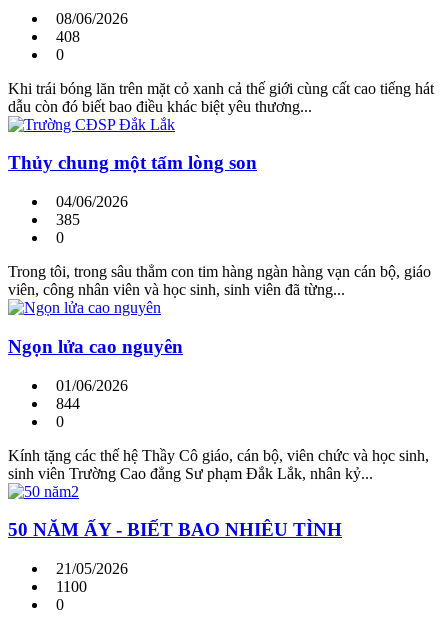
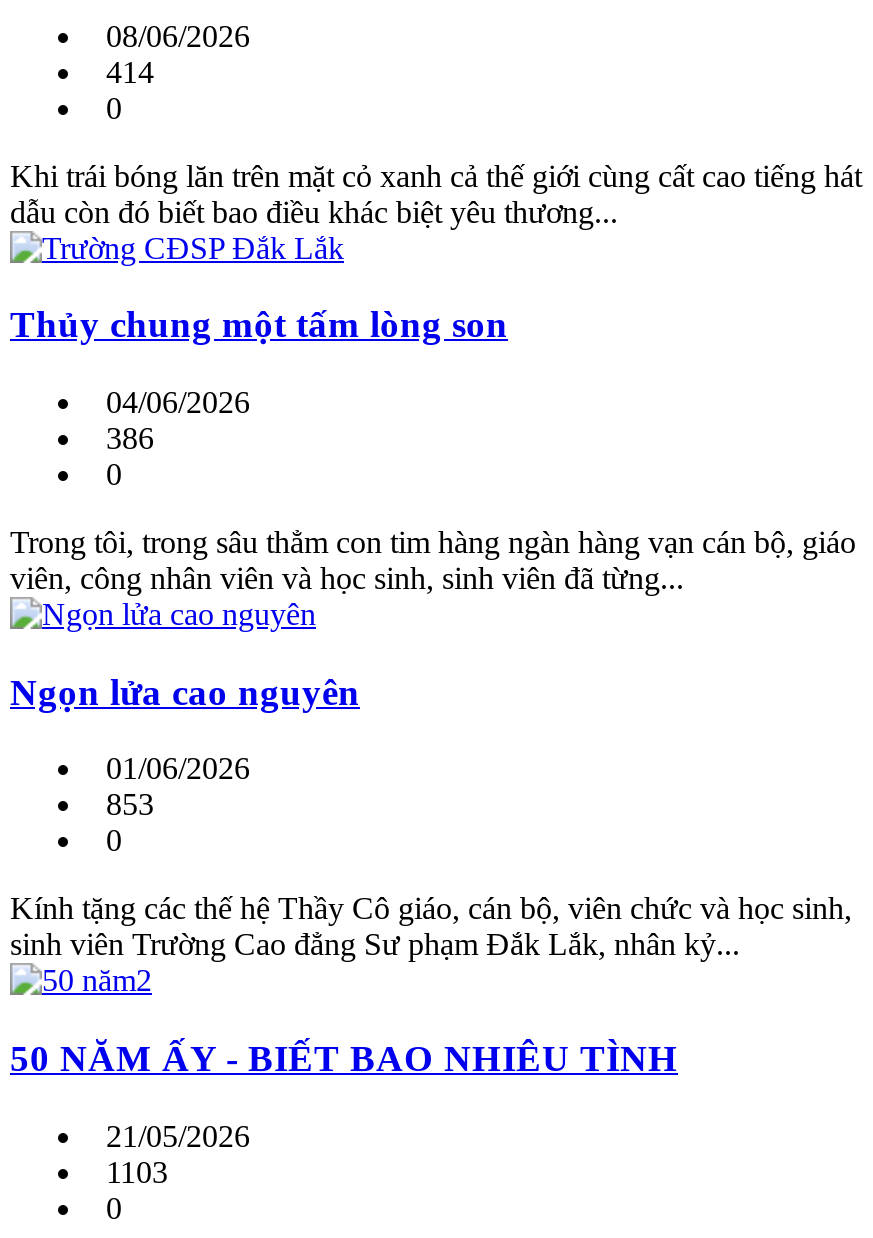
- 408
+ 414

- 385
+ 386

- 844
+ 853

- 1100
+ 1103
